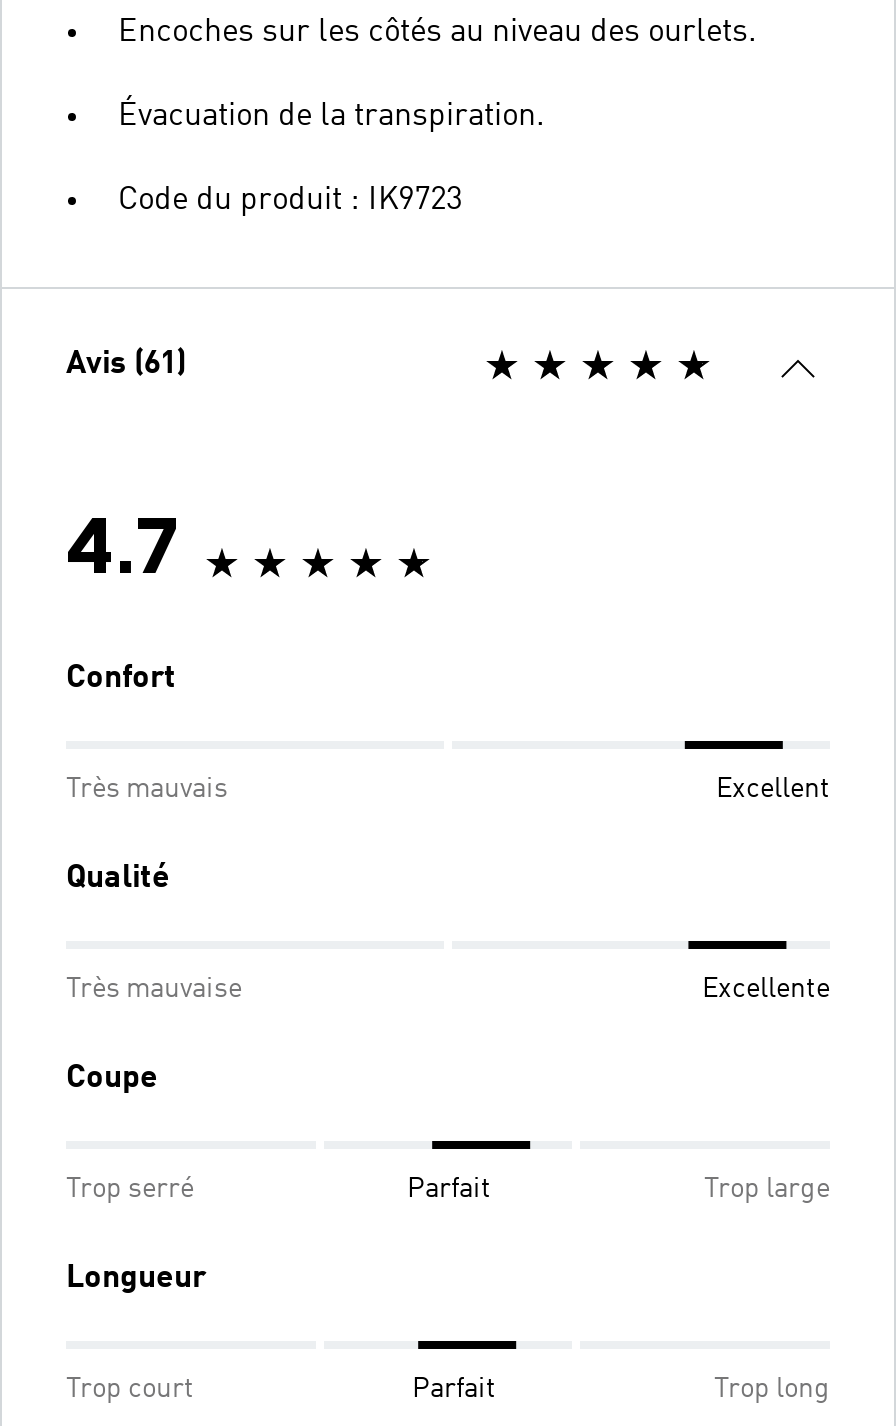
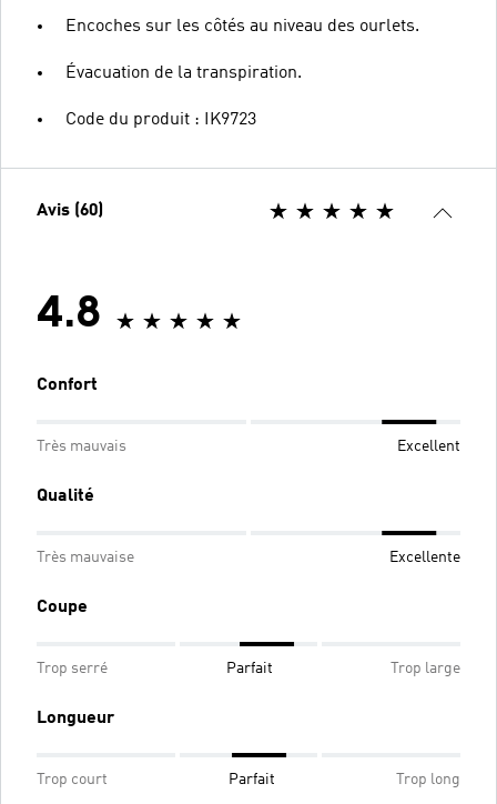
- Avis (61)
+ Avis (60)

- 4.7
+ 4.8
